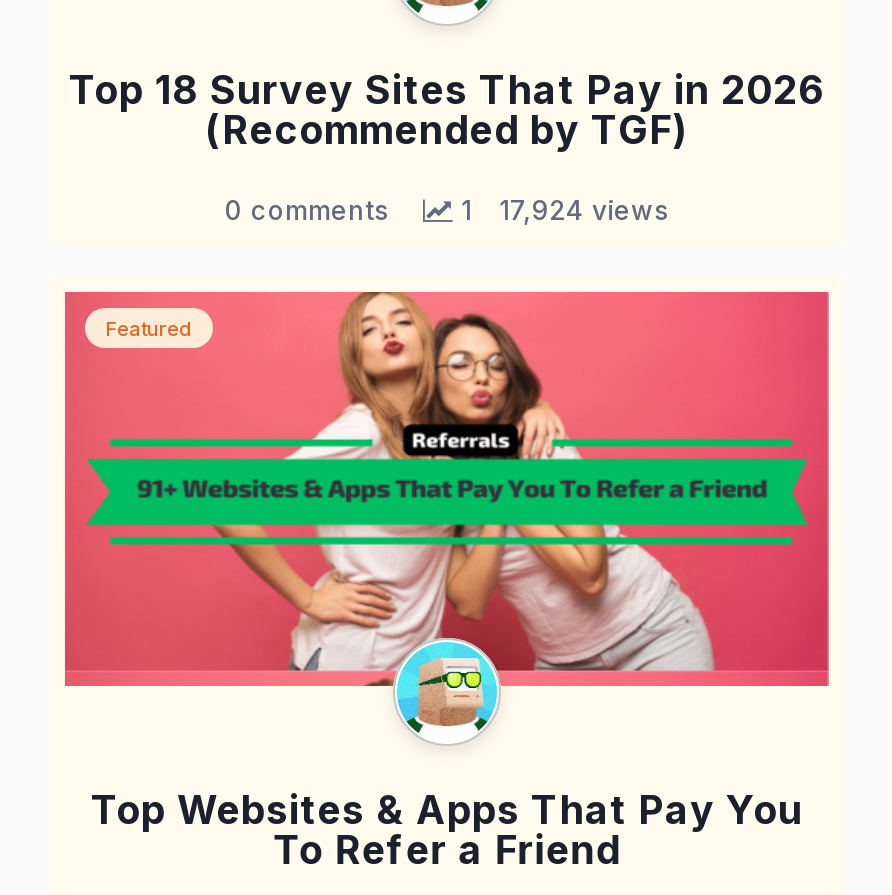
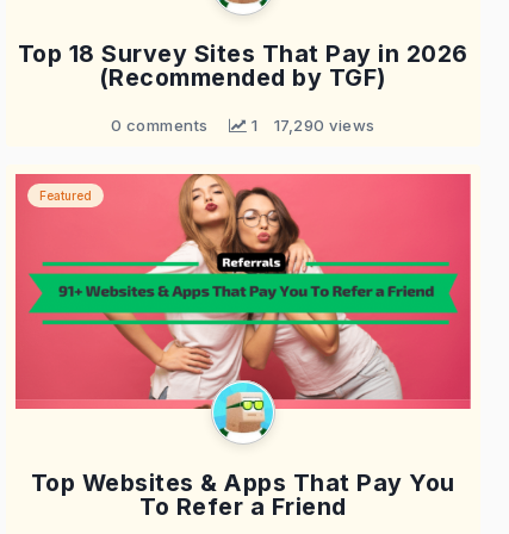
- 1 17,924 views
+ 1 17,290 views
